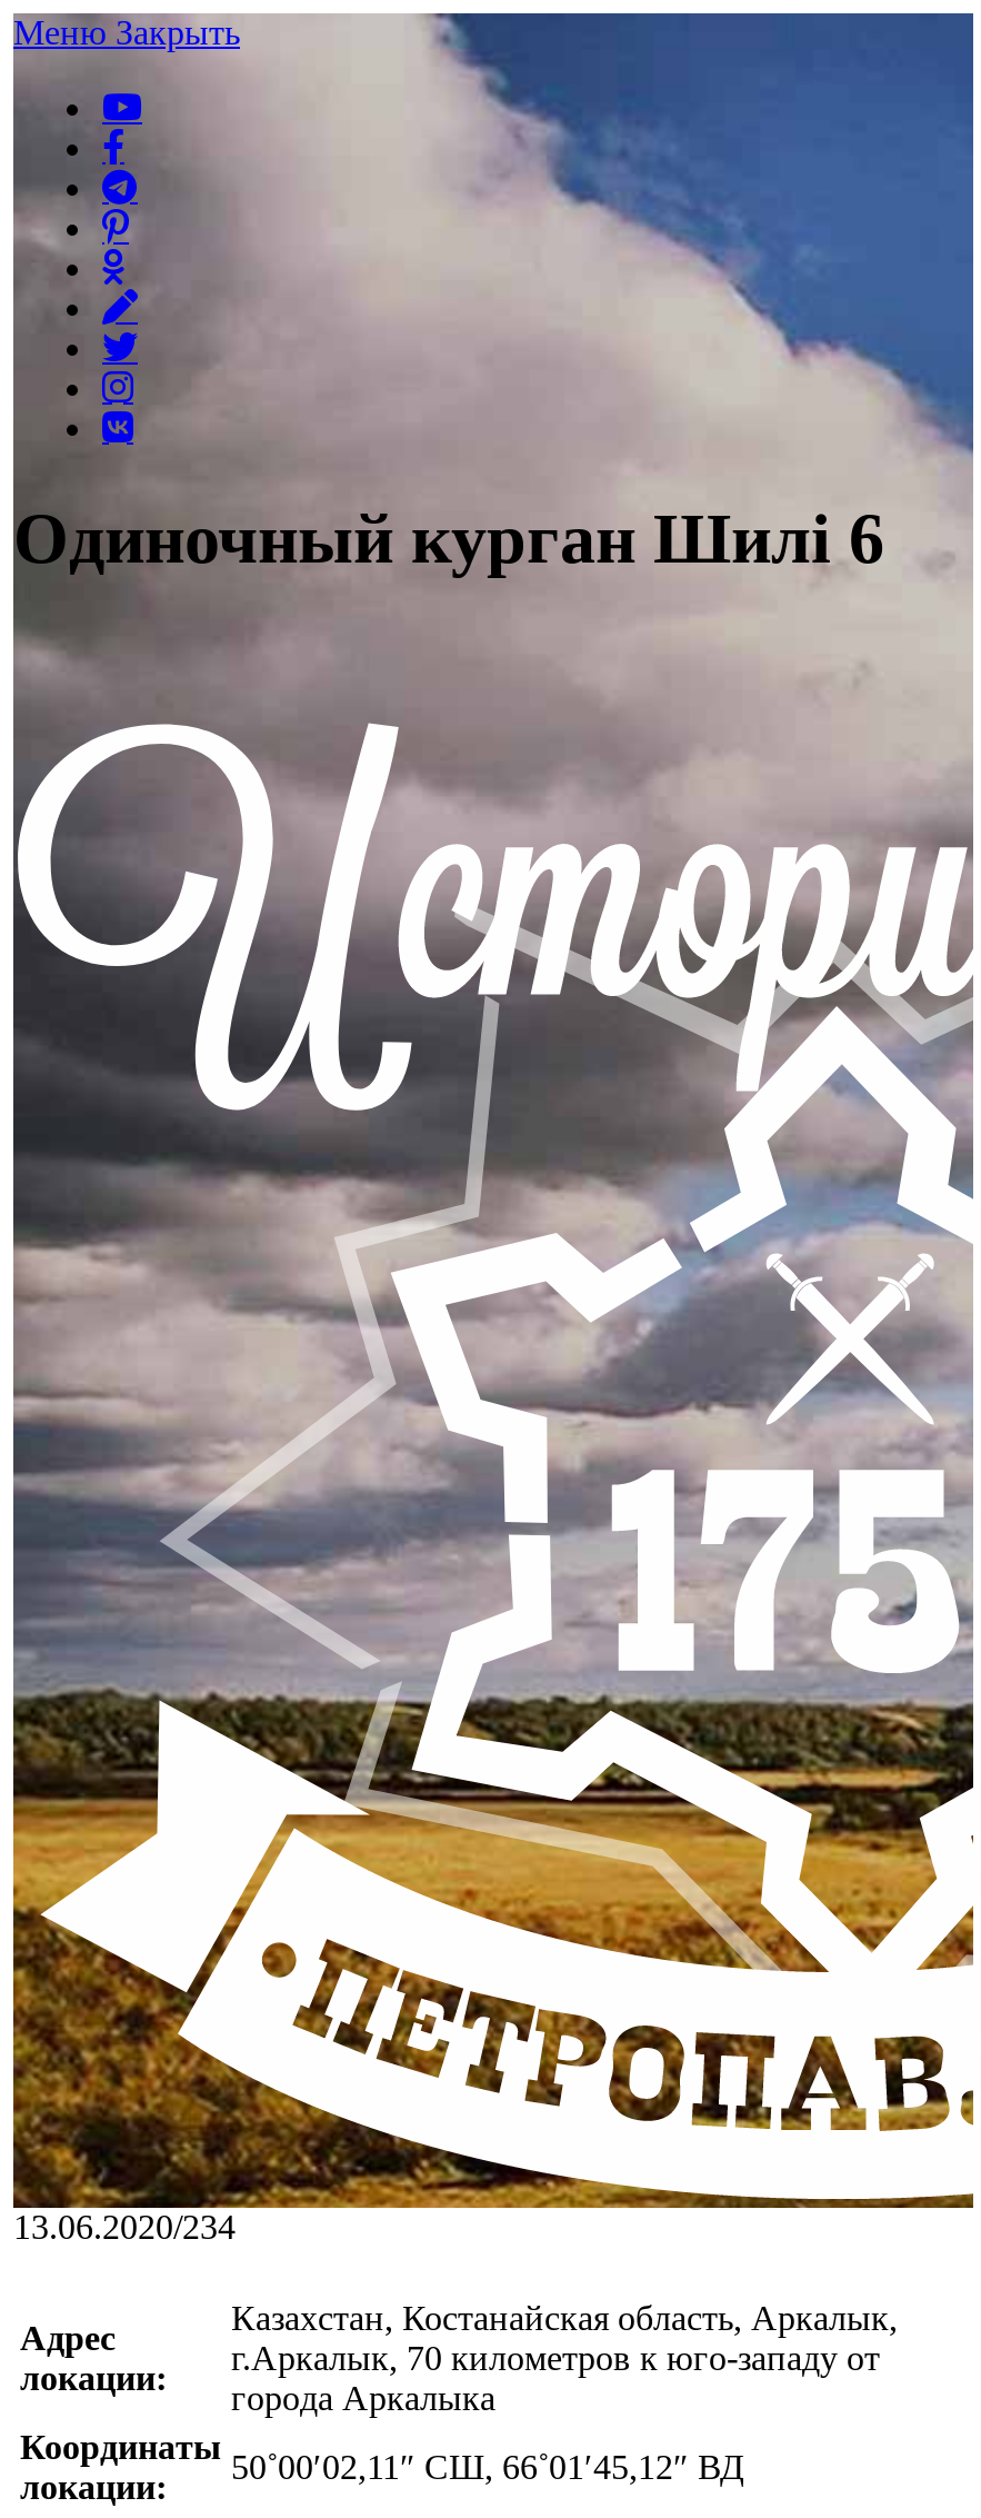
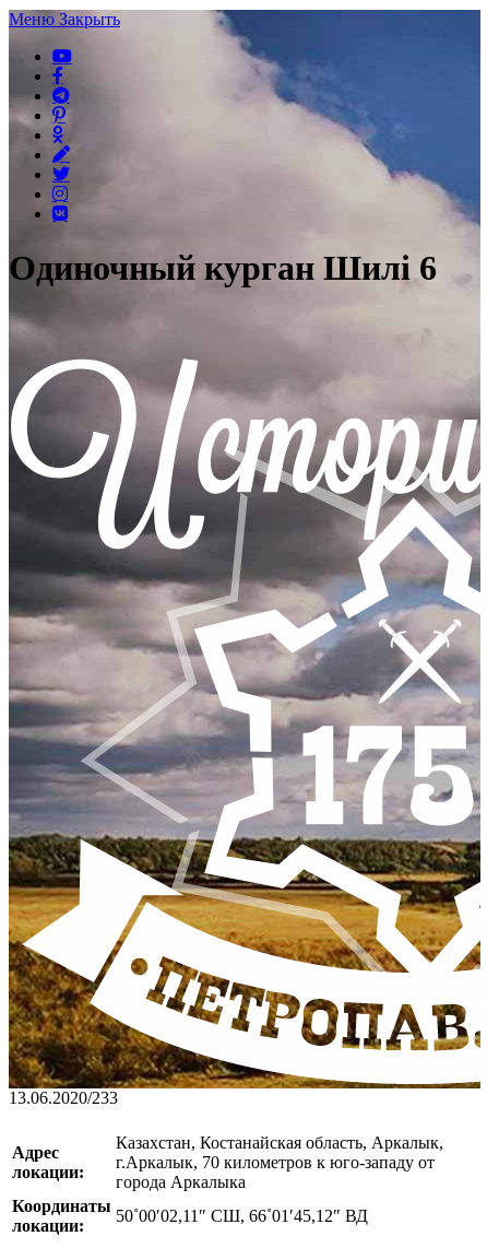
- 13.06.2020/234
+ 13.06.2020/233
